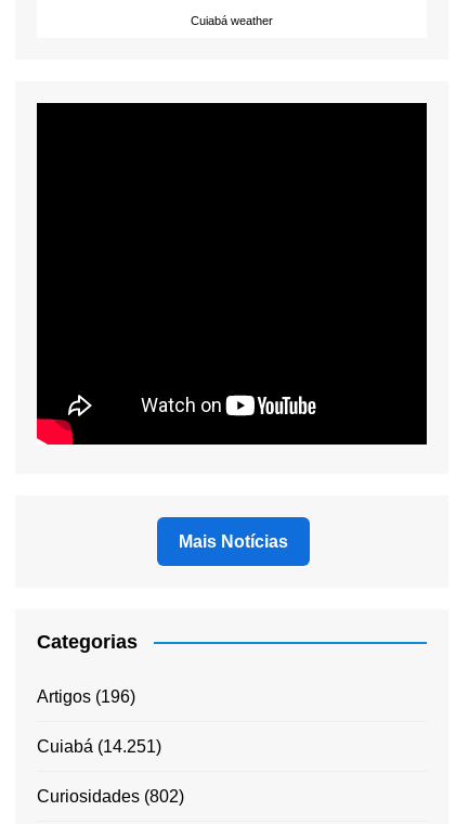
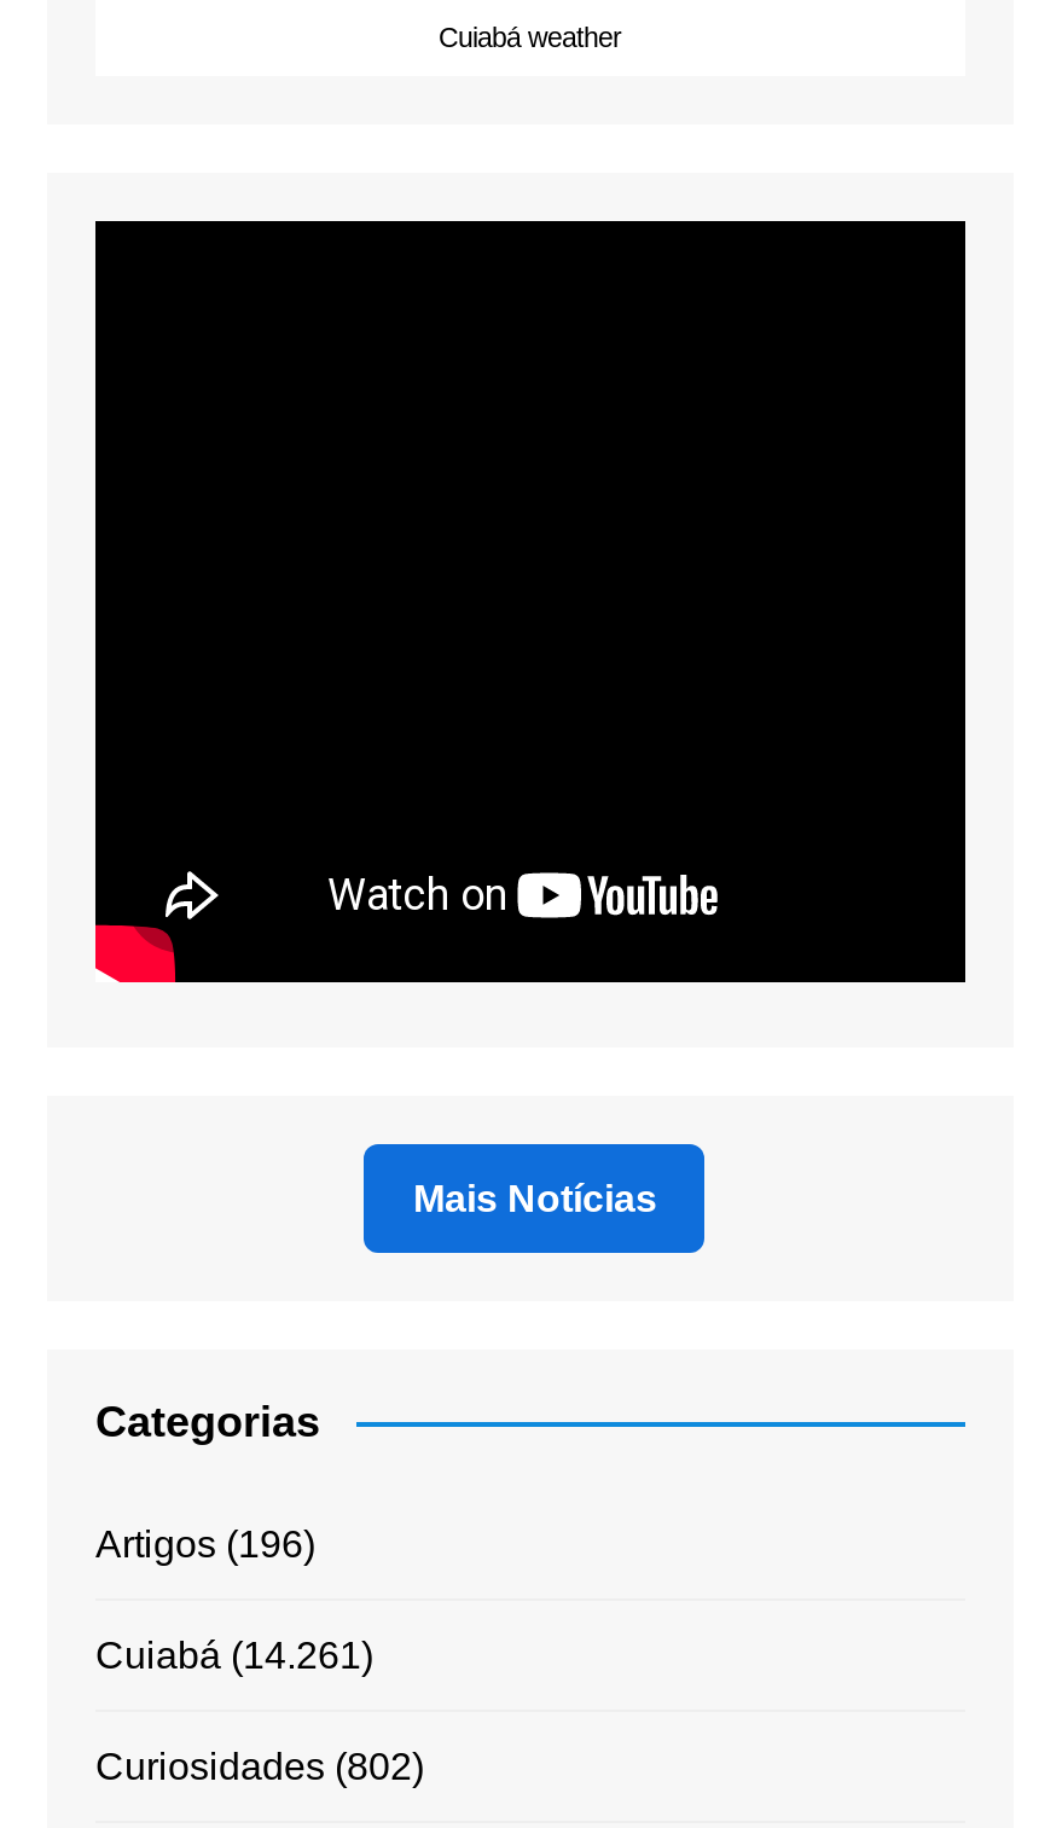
- Cuiabá (14.251)
+ Cuiabá (14.261)
